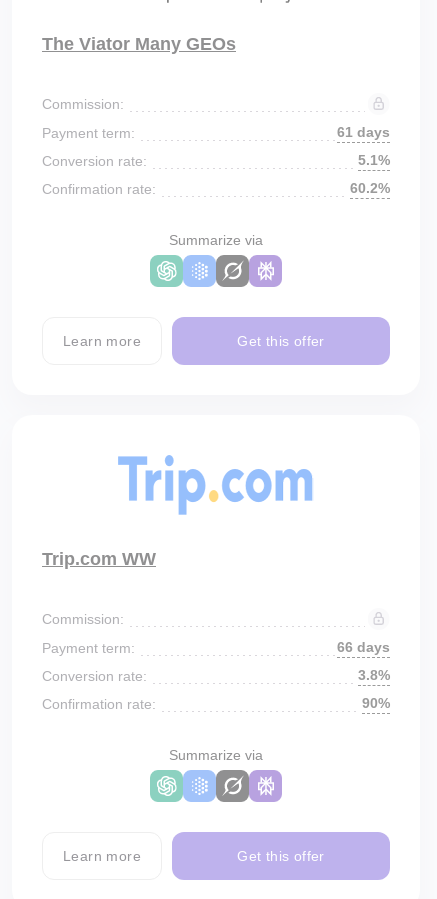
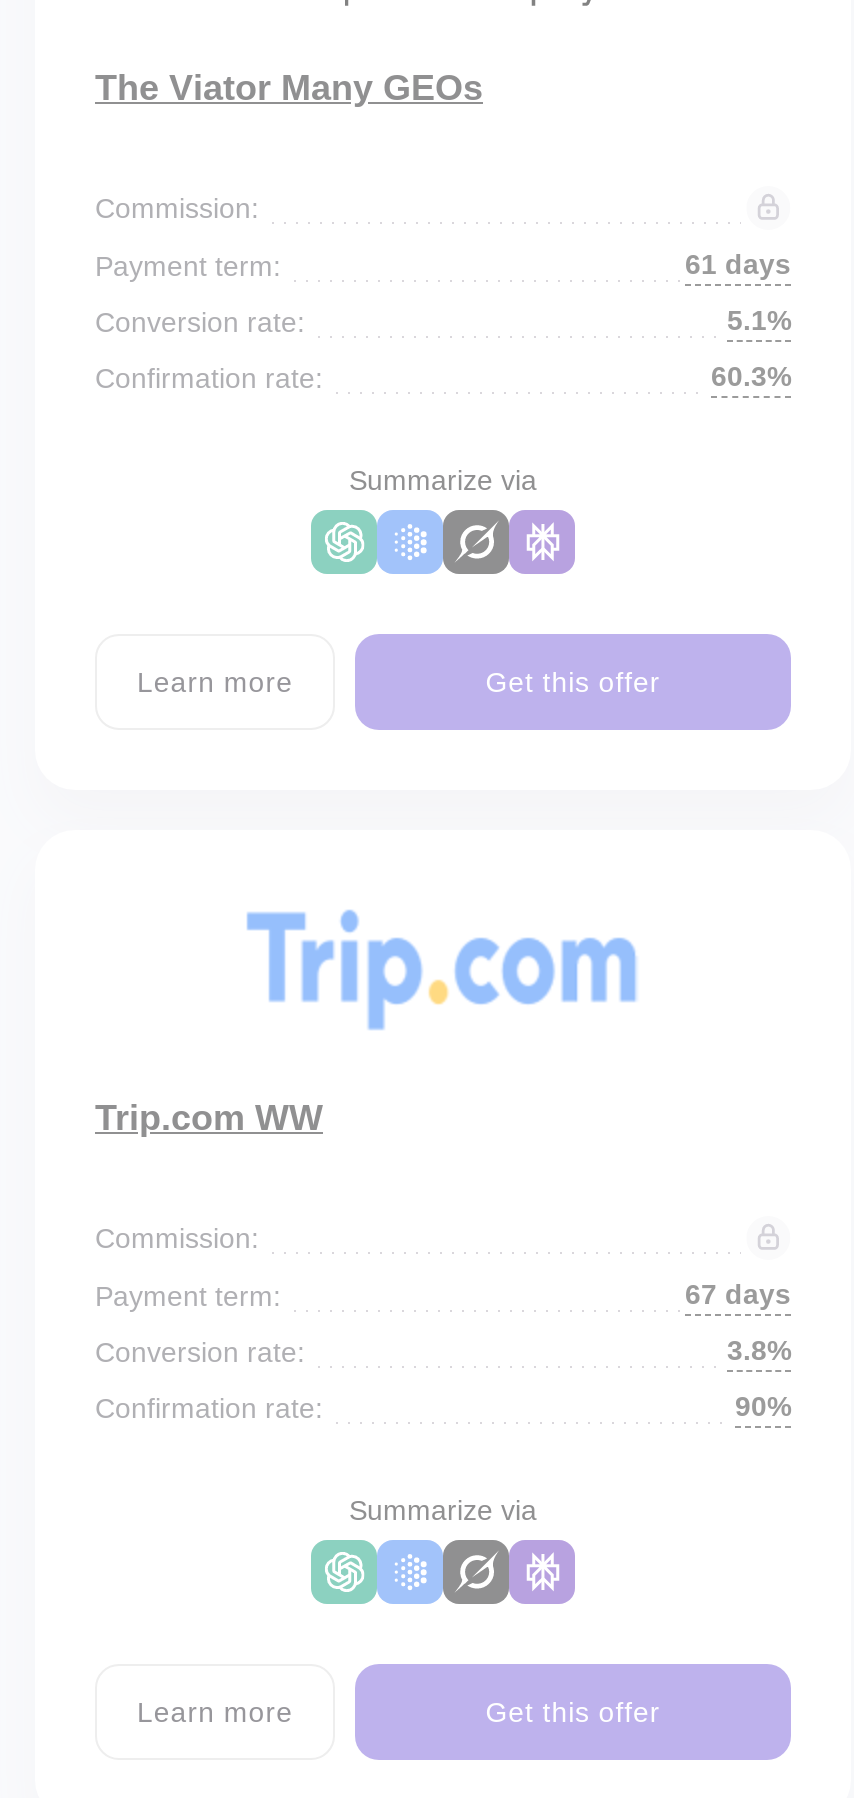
- 60.2%
+ 60.3%

- 66 days
+ 67 days
